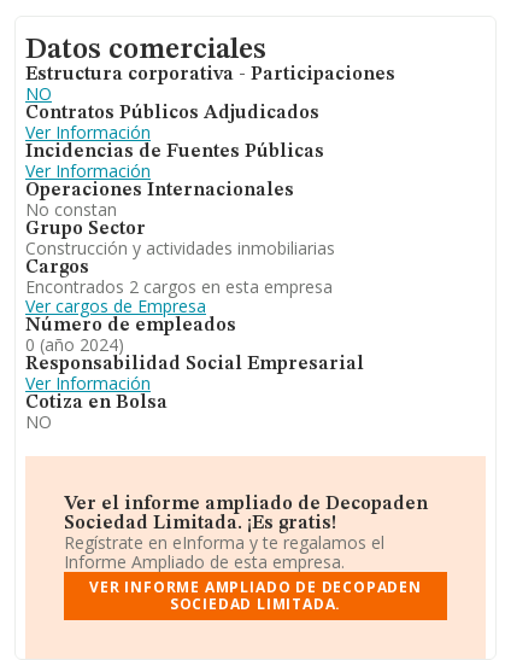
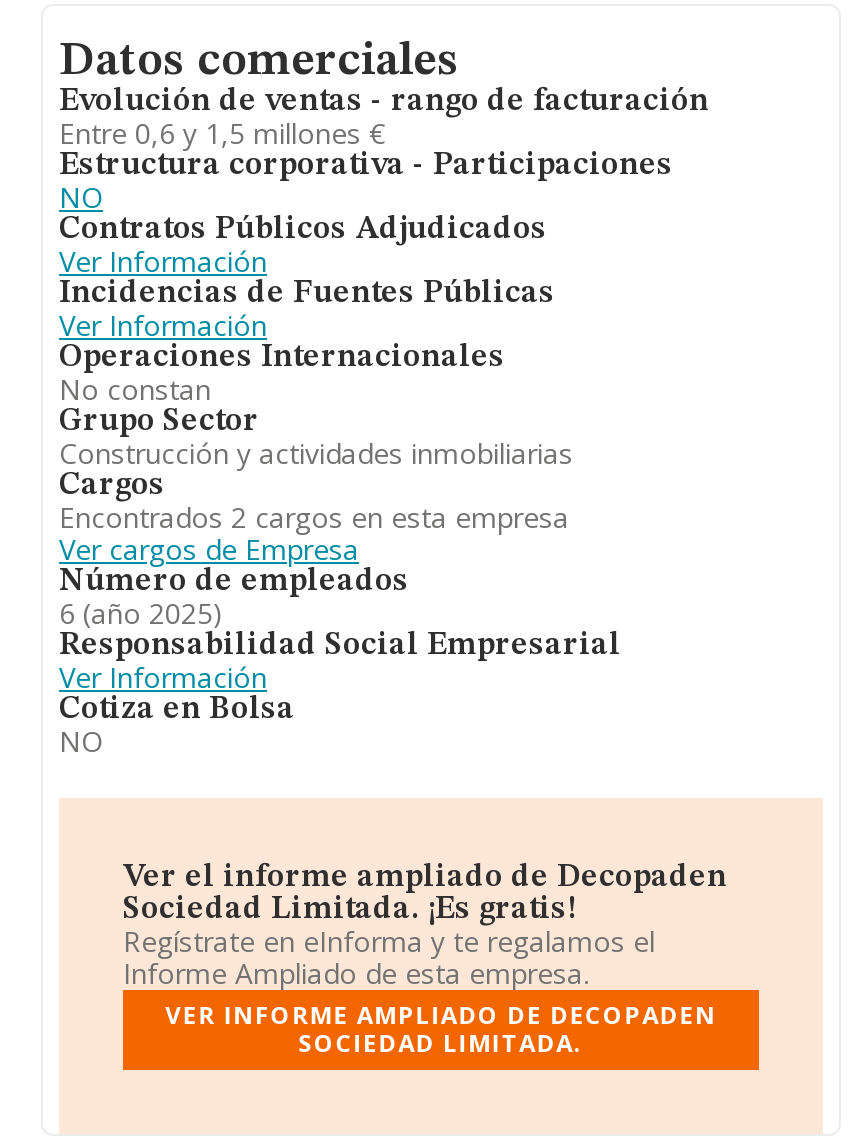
+ Evolución de ventas - rango de facturación
+ Entre 0,6 y 1,5 millones €

- 0 (año 2024)
+ 6 (año 2025)
